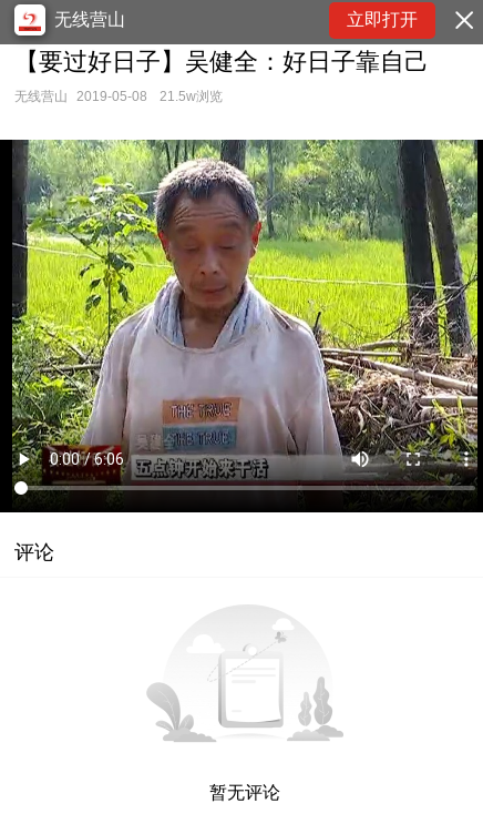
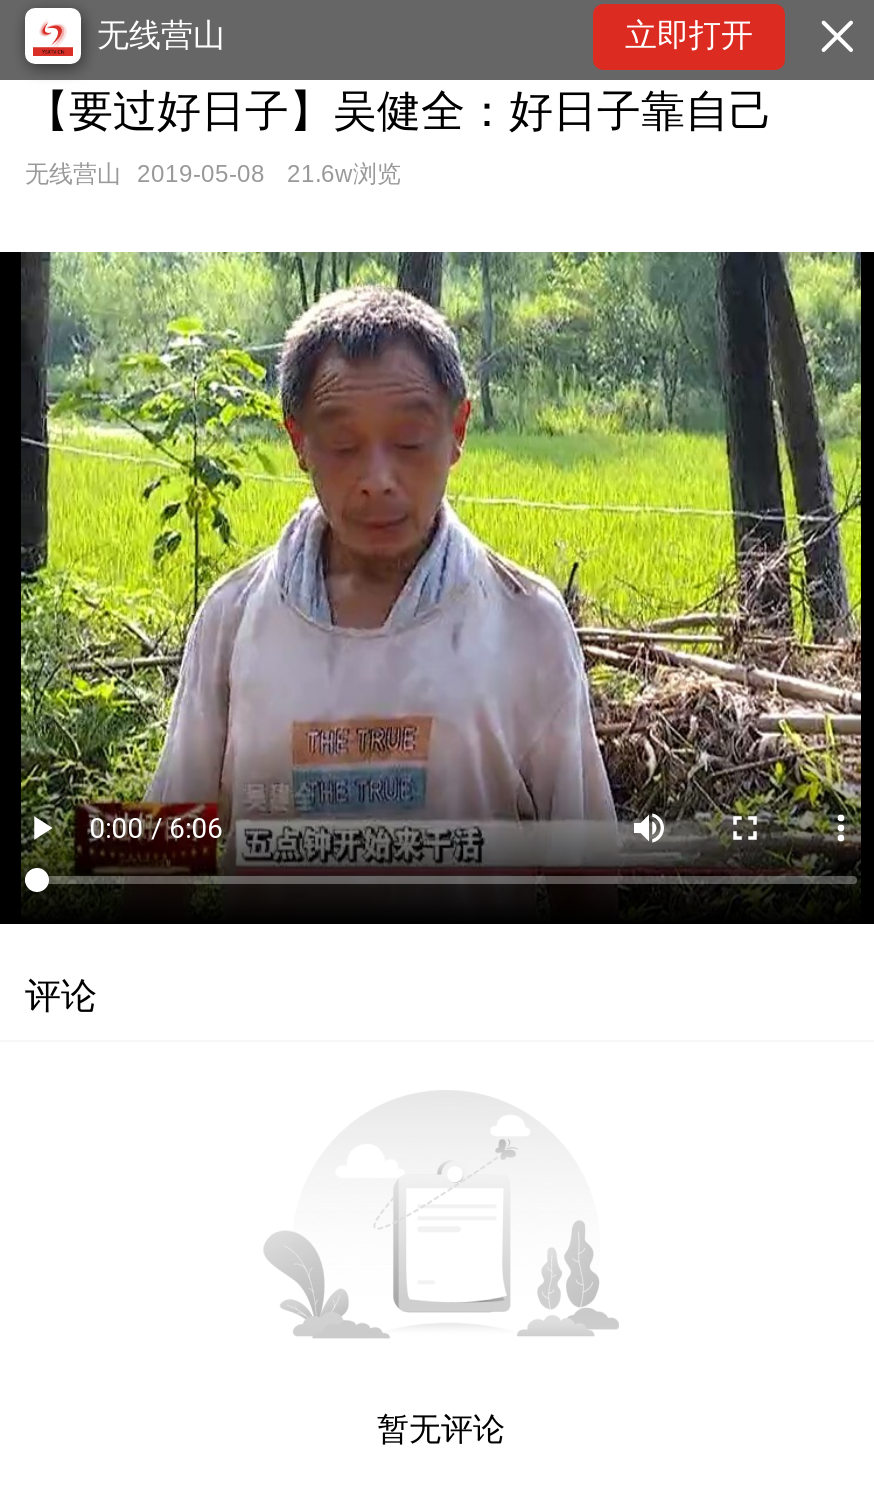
- 无线营山 2019-05-08 21.5w浏览
+ 无线营山 2019-05-08 21.6w浏览
